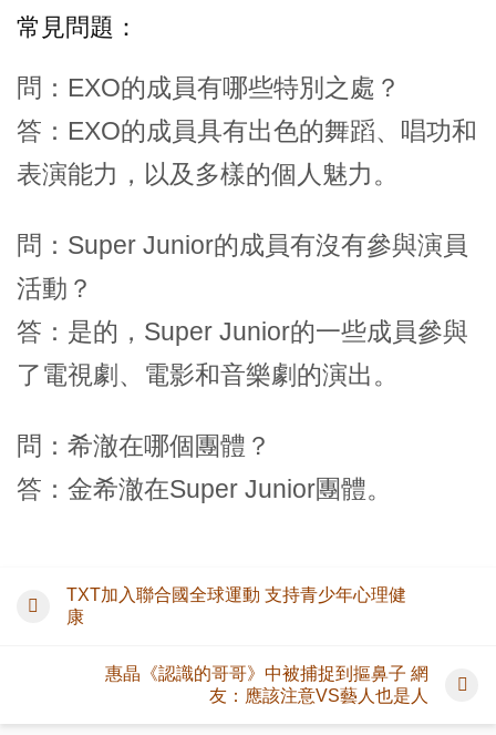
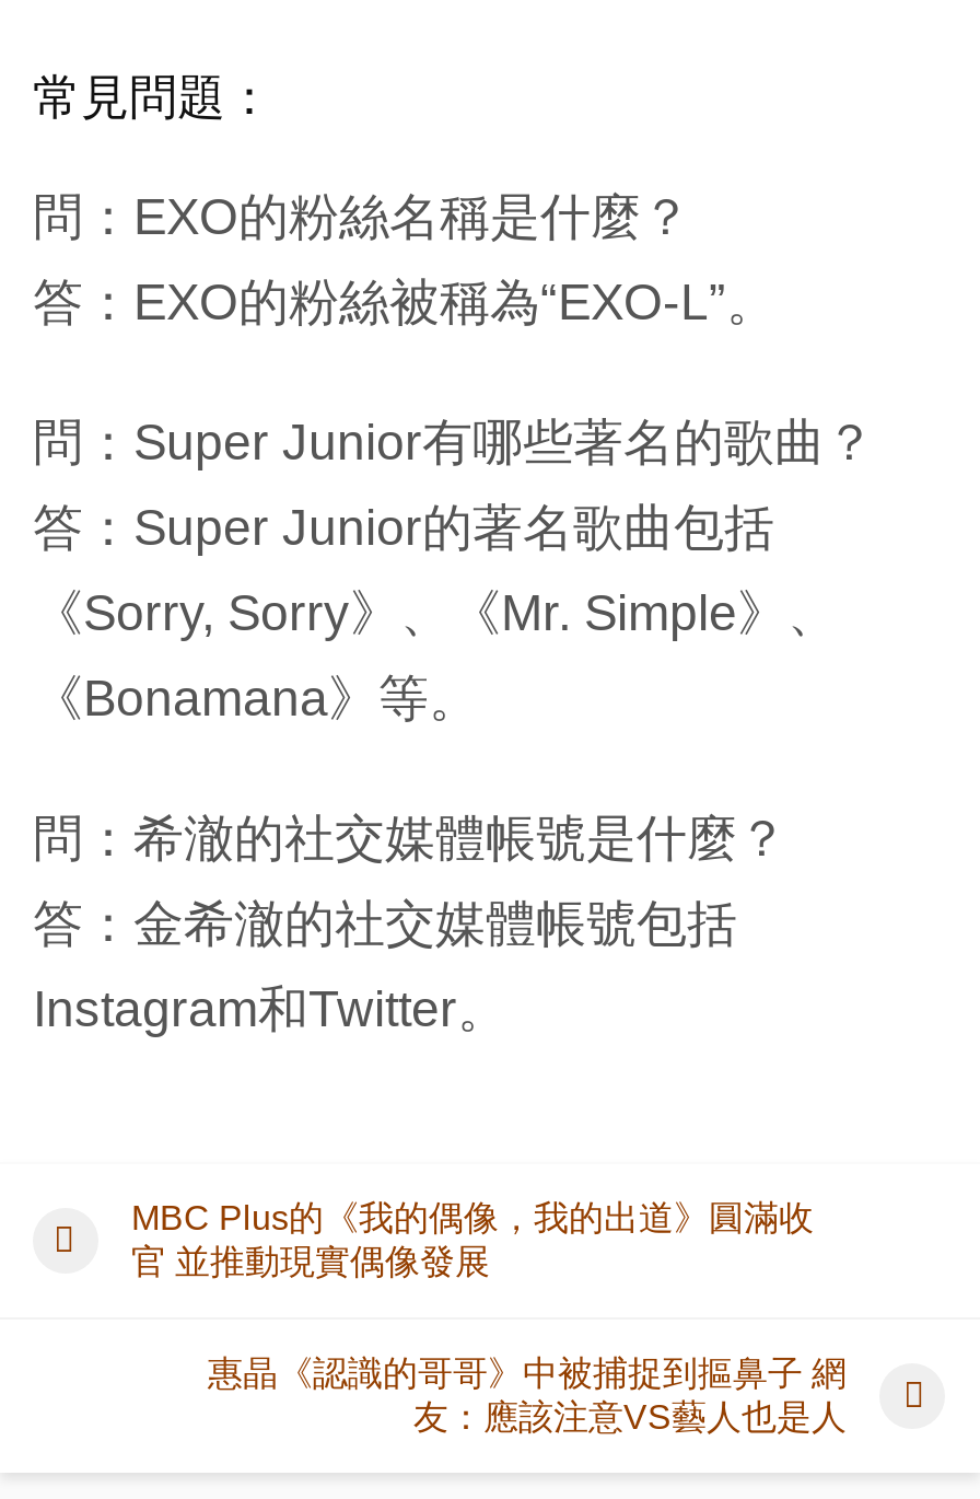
- 問：EXO的成員有哪些特別之處？
+ 問：EXO的粉絲名稱是什麼？

- 答：EXO的成員具有出色的舞蹈、唱功和
+ 答：EXO的粉絲被稱為“EXO-L”。

- 表演能力，以及多樣的個人魅力。
+ 問：Super Junior有哪些著名的歌曲？

- 問：Super Junior的成員有沒有參與演員
+ 答：Super Junior的著名歌曲包括

- 活動？
+ 《Sorry, Sorry》、《Mr. Simple》、

- 答：是的，Super Junior的一些成員參與
+ 《Bonamana》等。

- 了電視劇、電影和音樂劇的演出。
+ 問：希澈的社交媒體帳號是什麼？

- 問：希澈在哪個團體？
+ 答：金希澈的社交媒體帳號包括

- 答：金希澈在Super Junior團體。
+ Instagram和Twitter。

- TXT加入聯合國全球運動 支持青少年心理健
- 康
+ MBC Plus的《我的偶像，我的出道》圓滿收
+ 官 並推動現實偶像發展
